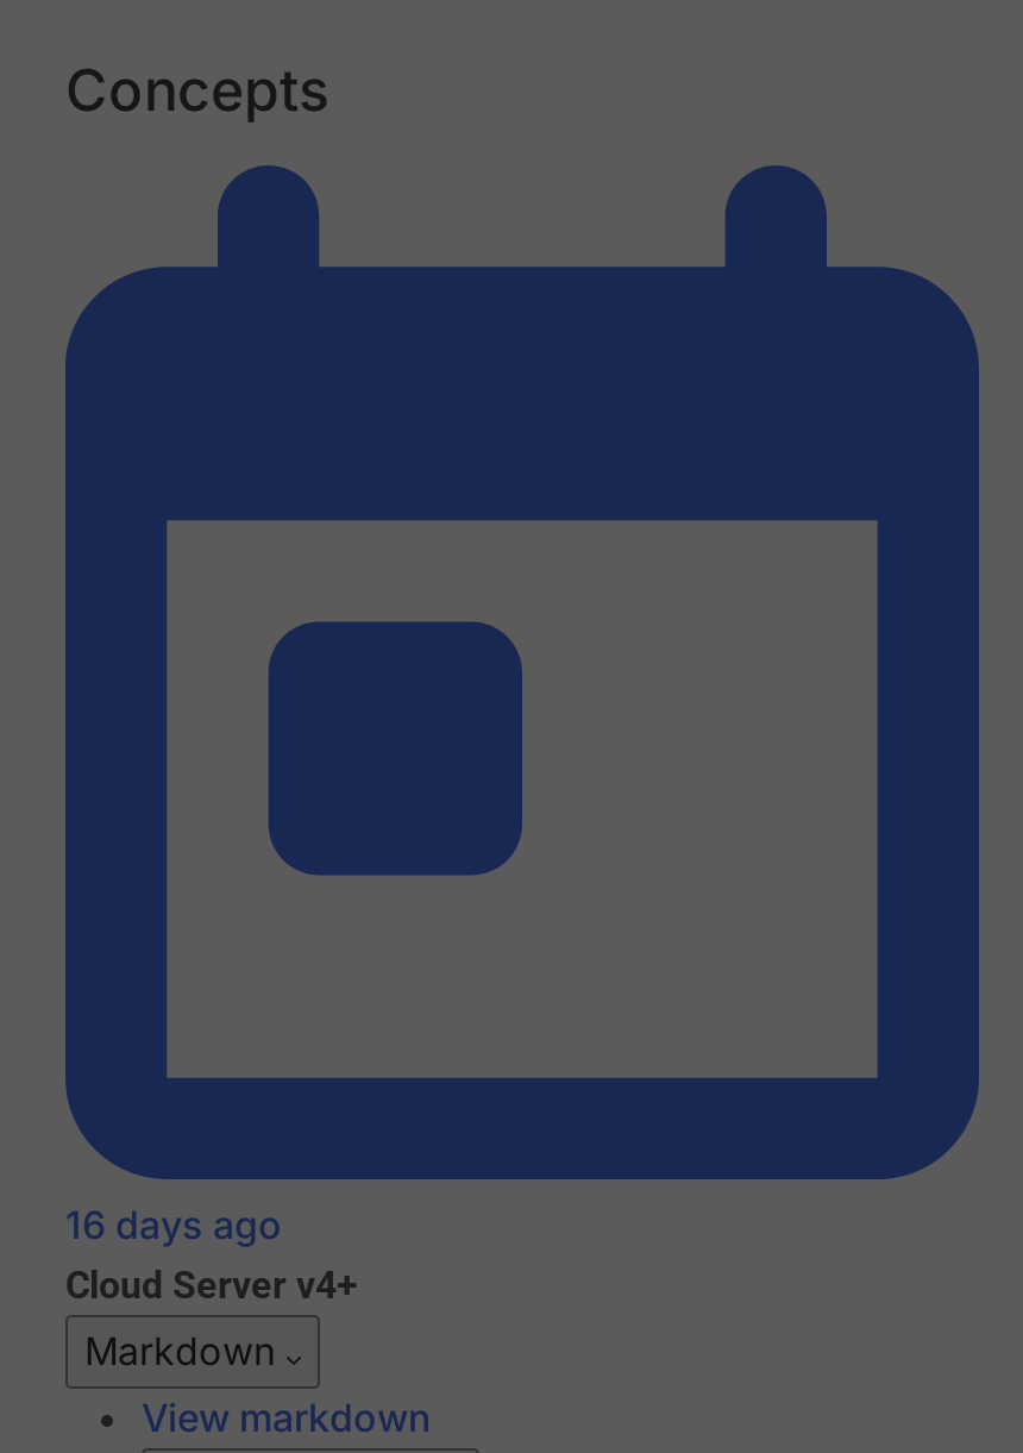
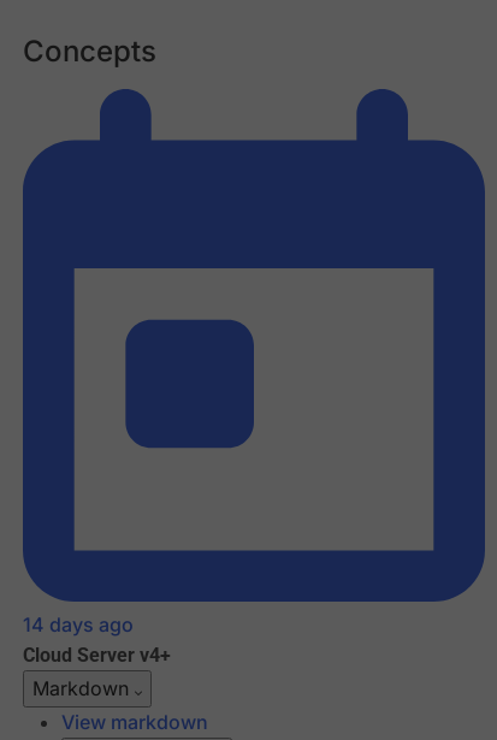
- 16 days ago
+ 14 days ago
